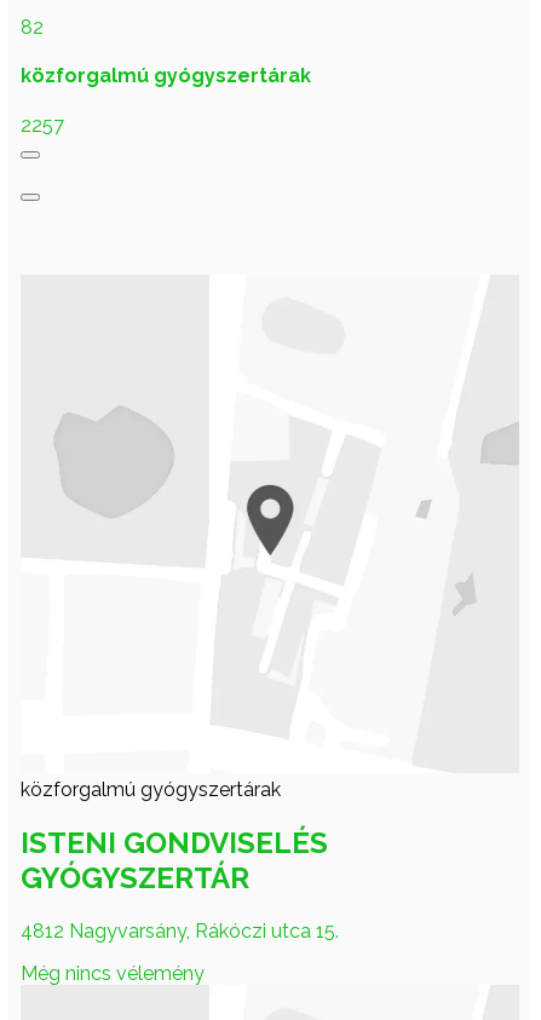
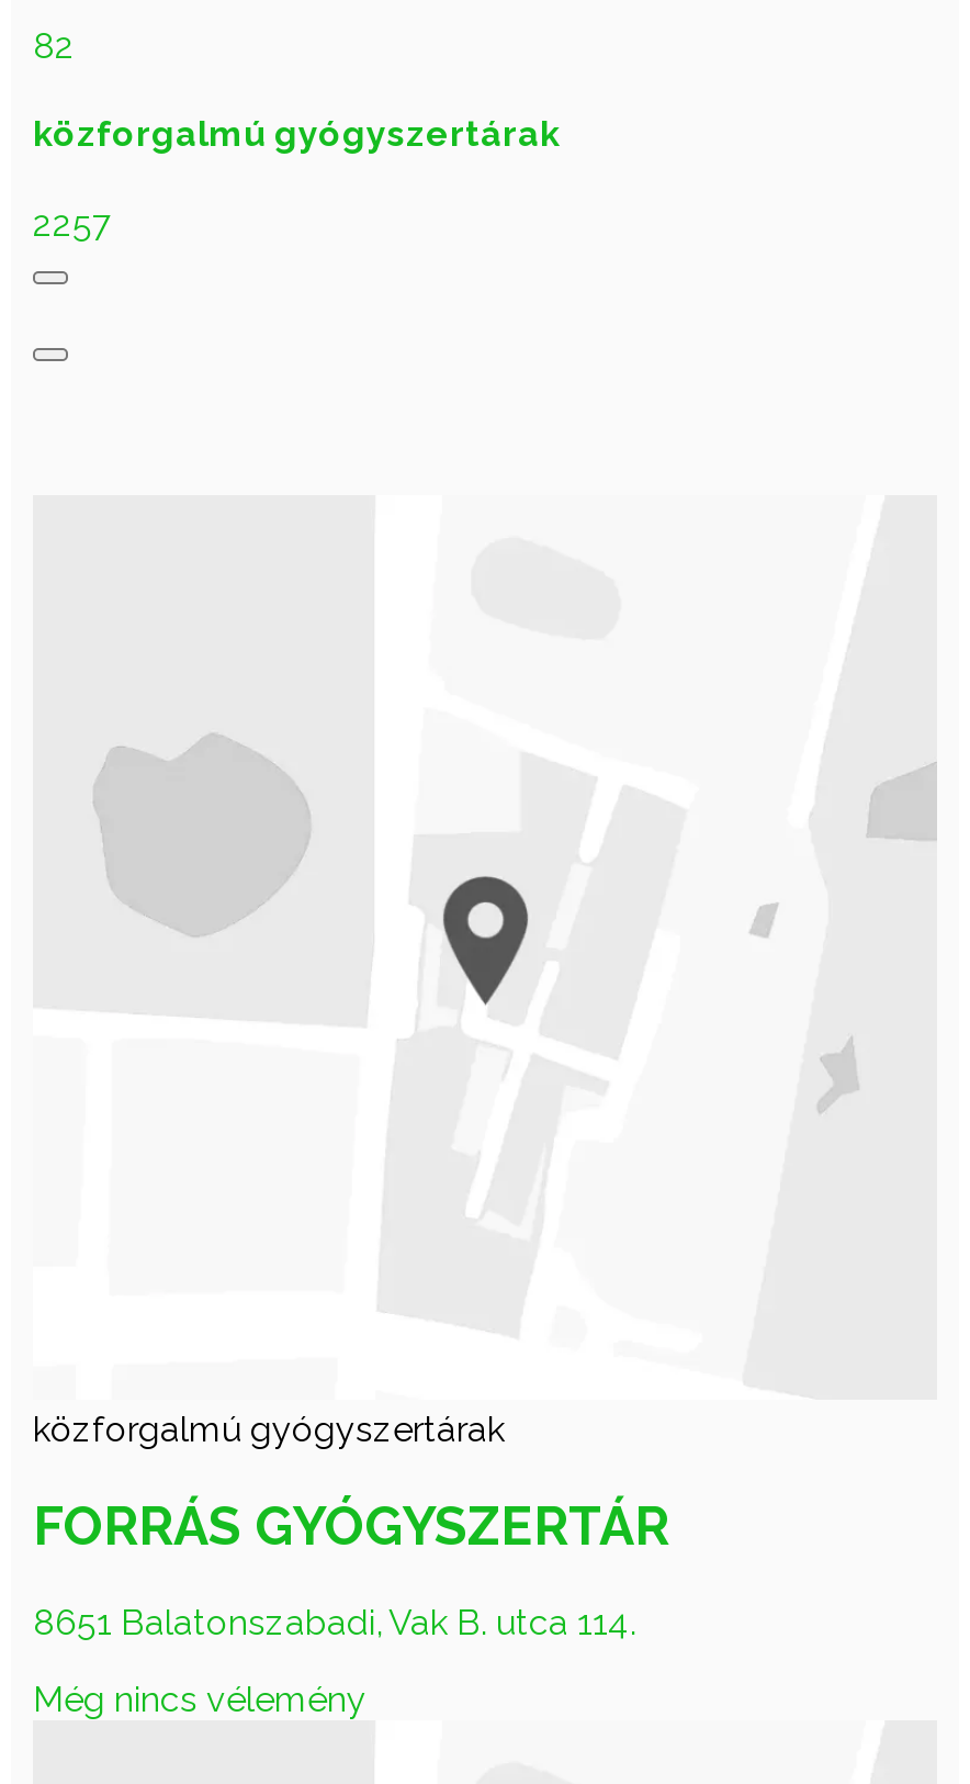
- ISTENI GONDVISELÉS
- GYÓGYSZERTÁR
+ FORRÁS GYÓGYSZERTÁR

- 4812 Nagyvarsány, Rákóczi utca 15.
+ 8651 Balatonszabadi, Vak B. utca 114.
